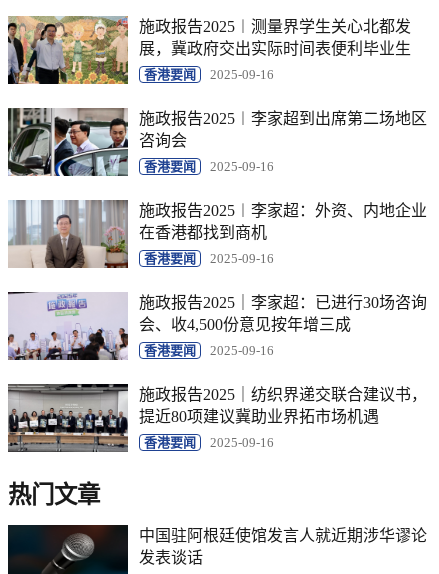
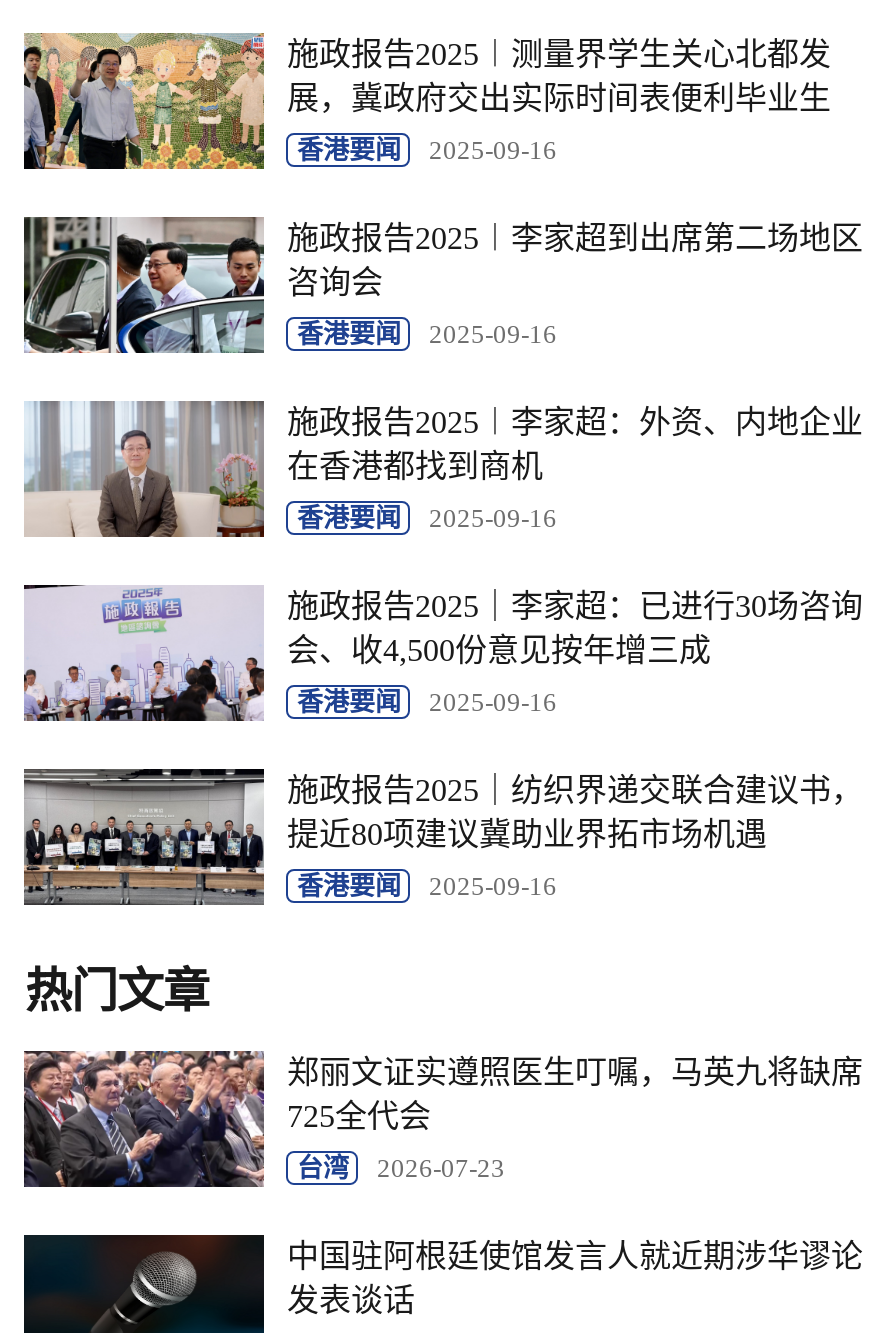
+ [image]
+ 郑丽文证实遵照医生叮嘱，马英九将缺席
+ 725全代会
+ 台湾
+ 2026-07-23
